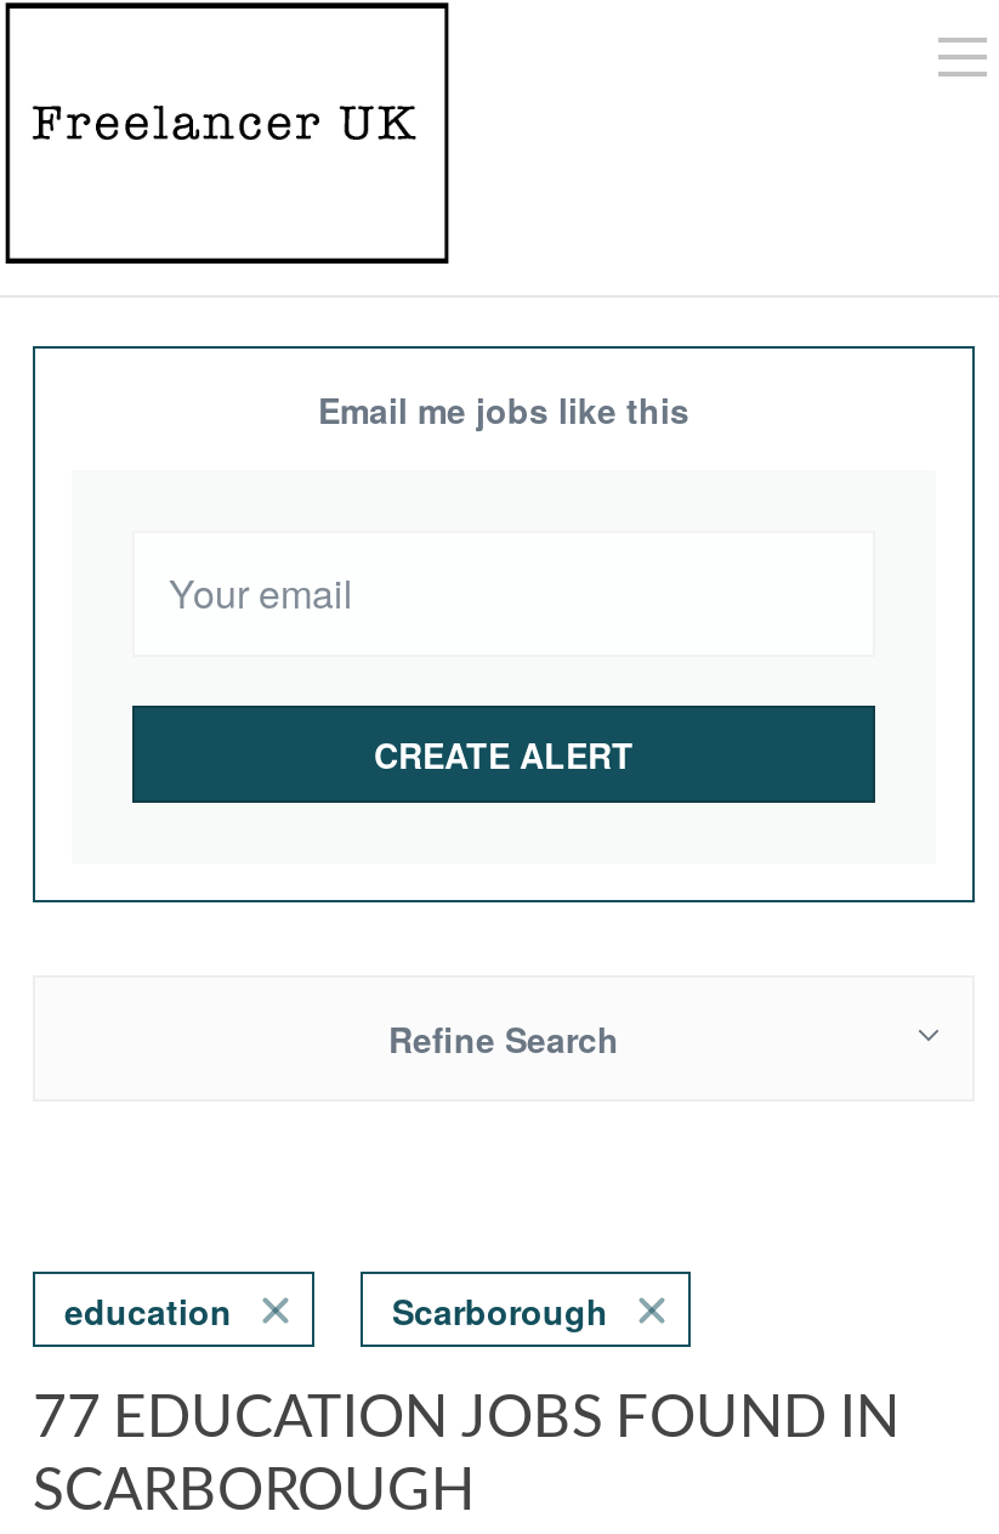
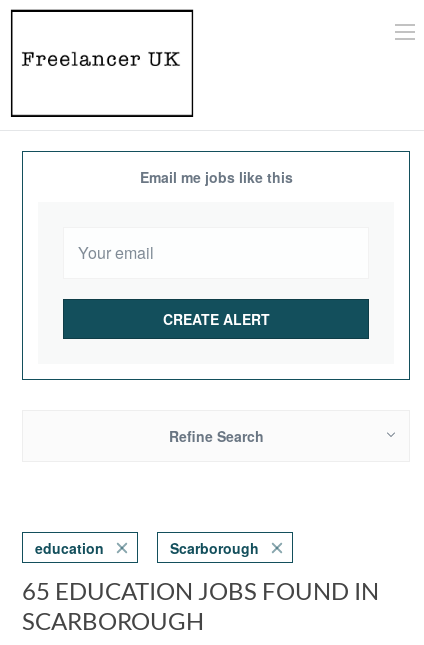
- 77 EDUCATION JOBS FOUND IN
+ 65 EDUCATION JOBS FOUND IN
